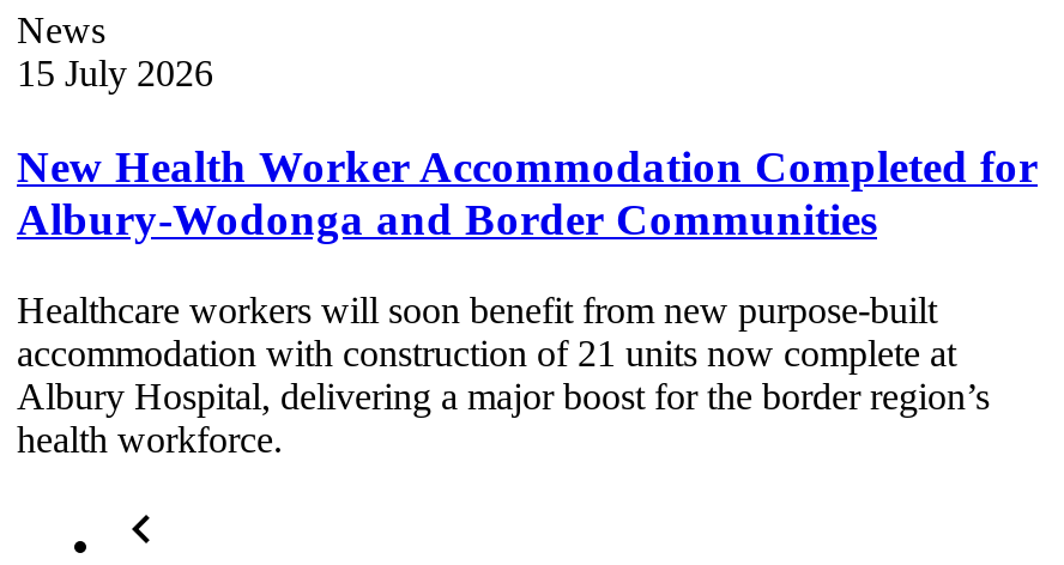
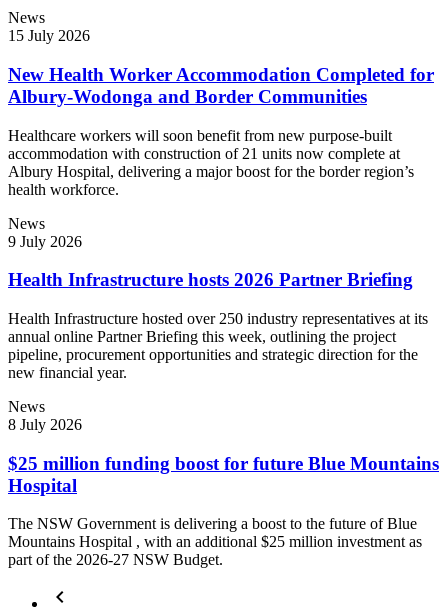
+ News
+ 9 July 2026
+ Health Infrastructure hosts 2026 Partner Briefing
+ Health Infrastructure hosted over 250 industry representatives at its
+ annual online Partner Briefing this week, outlining the project
+ pipeline, procurement opportunities and strategic direction for the
+ new financial year.
+ News
+ 8 July 2026
+ $25 million funding boost for future Blue Mountains
+ Hospital
+ The NSW Government is delivering a boost to the future of Blue
+ Mountains Hospital , with an additional $25 million investment as
+ part of the 2026-27 NSW Budget.
